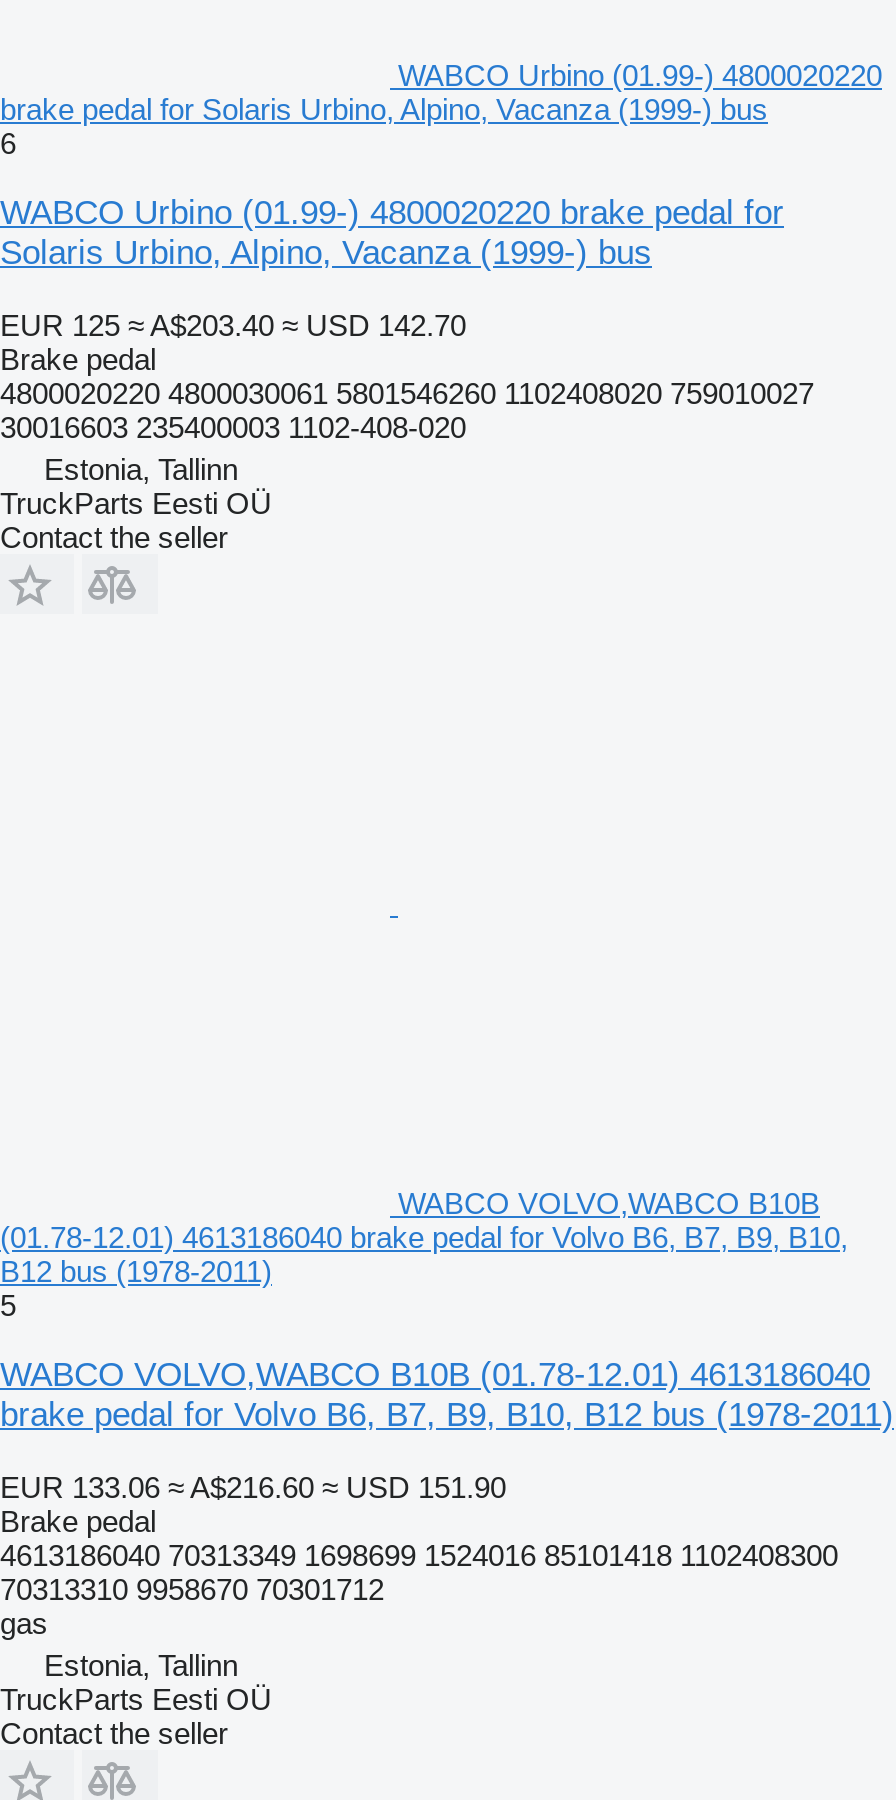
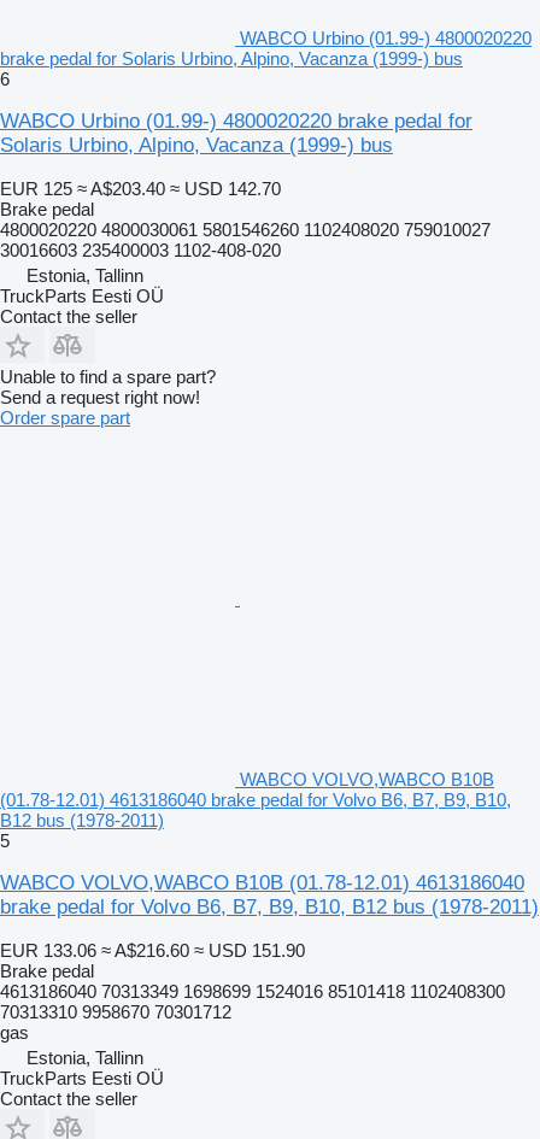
+ Unable to find a spare part?
+ Send a request right now!
+ Order spare part
